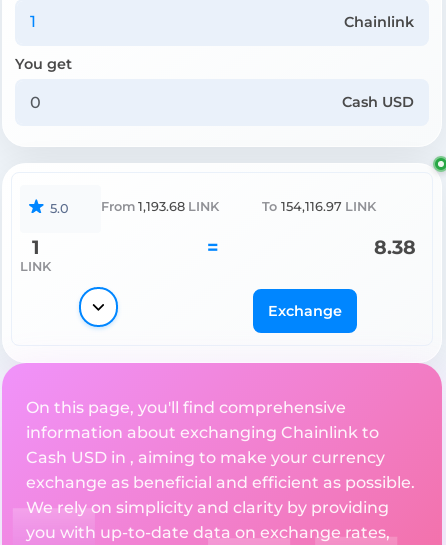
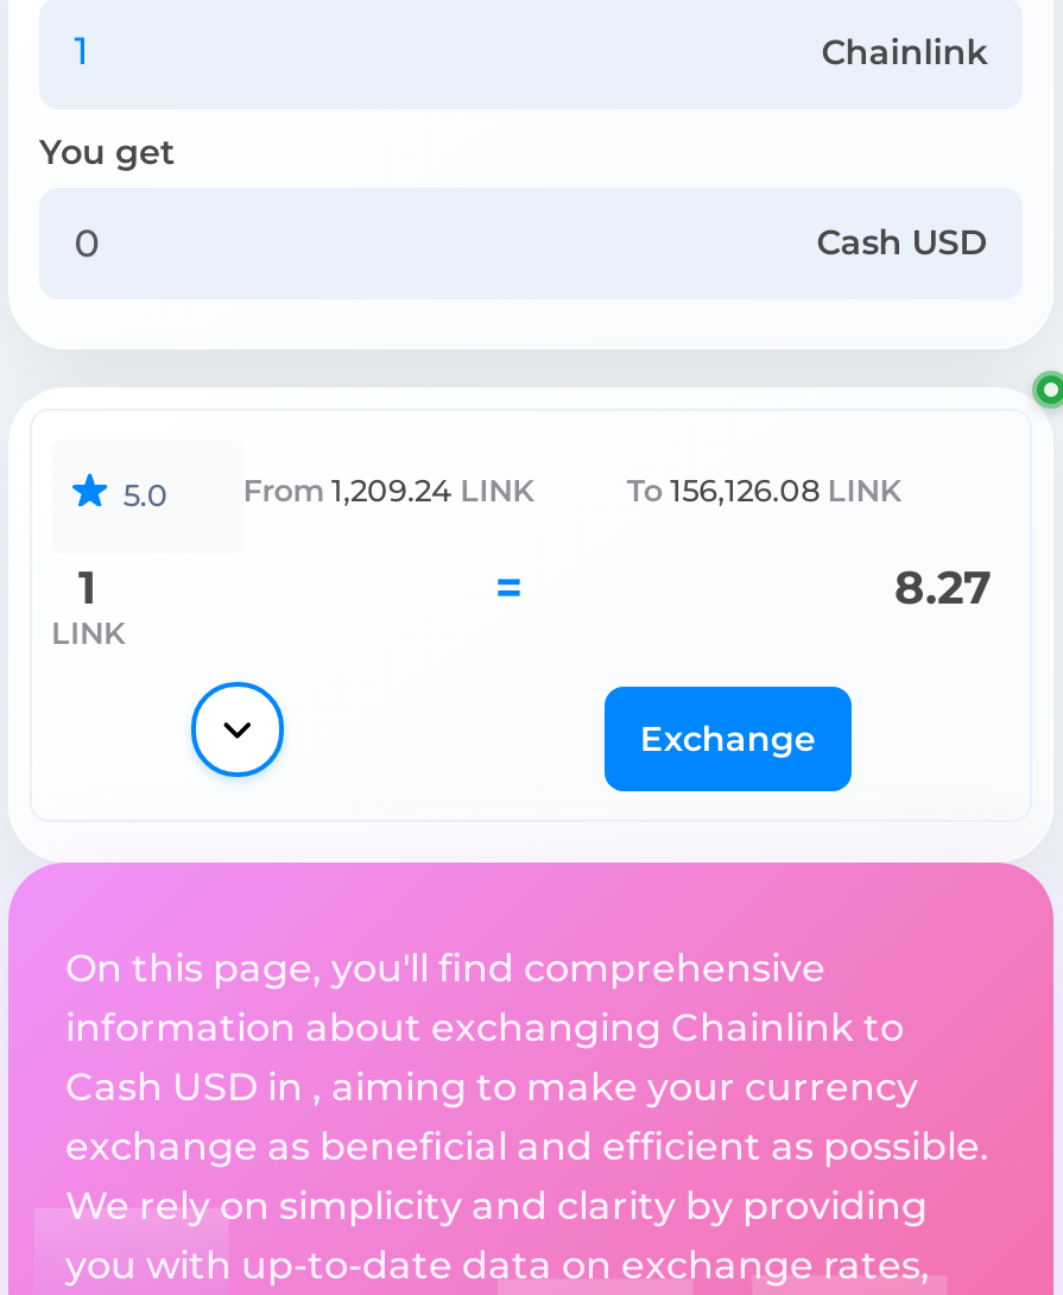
- From 1,193.68 LINK
+ From 1,209.24 LINK

- To 154,116.97 LINK
+ To 156,126.08 LINK

- 8.38
+ 8.27
